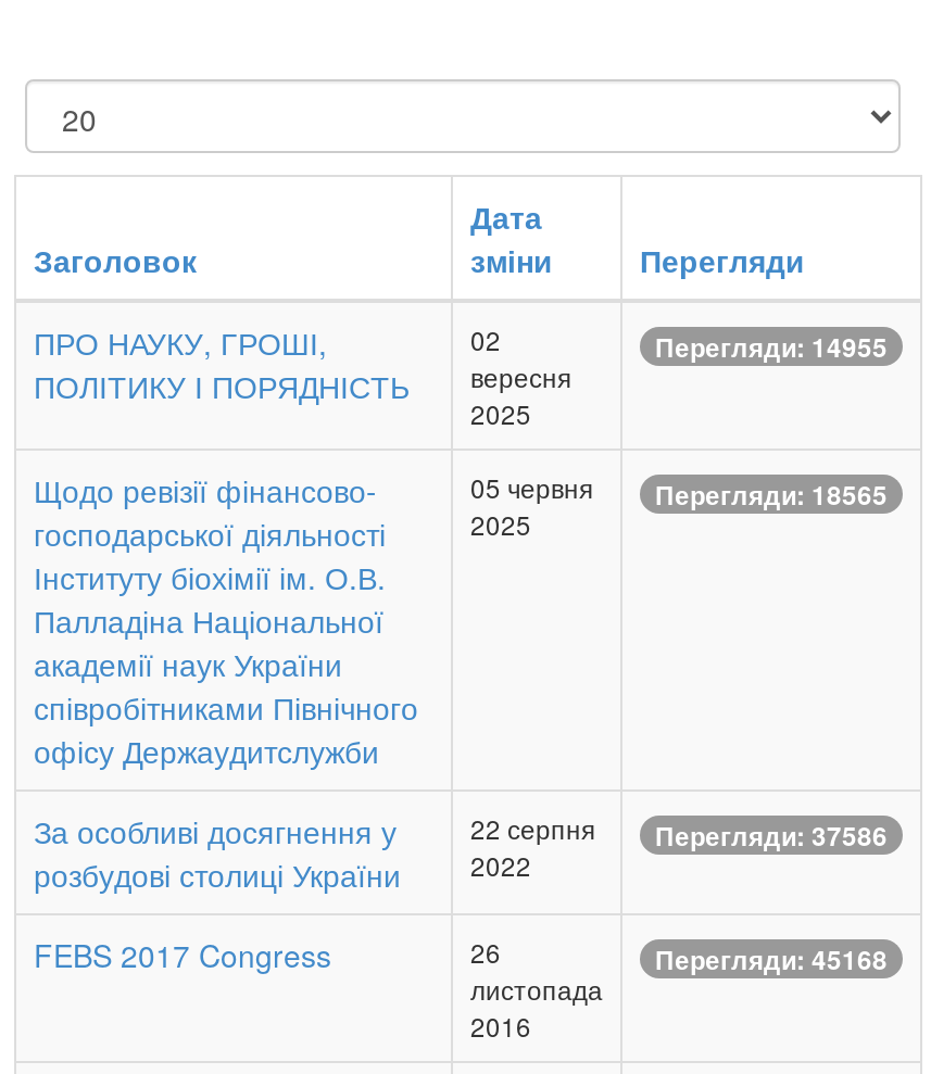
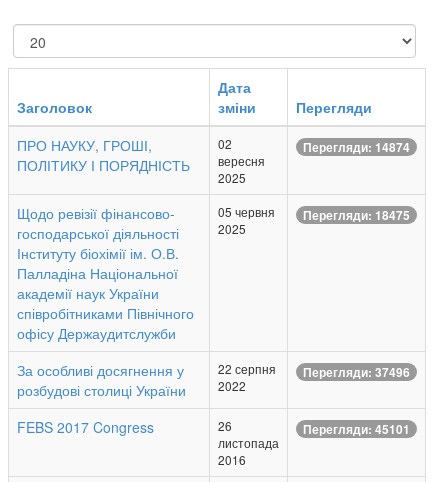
- Перегляди: 14955
+ Перегляди: 14874

- 05 червня Перегляди: 18565
+ 05 червня Перегляди: 18475

- За особливі досягнення у 22 серпня Перегляди: 37586
+ За особливі досягнення у 22 серпня Перегляди: 37496

- Перегляди: 45168
+ Перегляди: 45101
